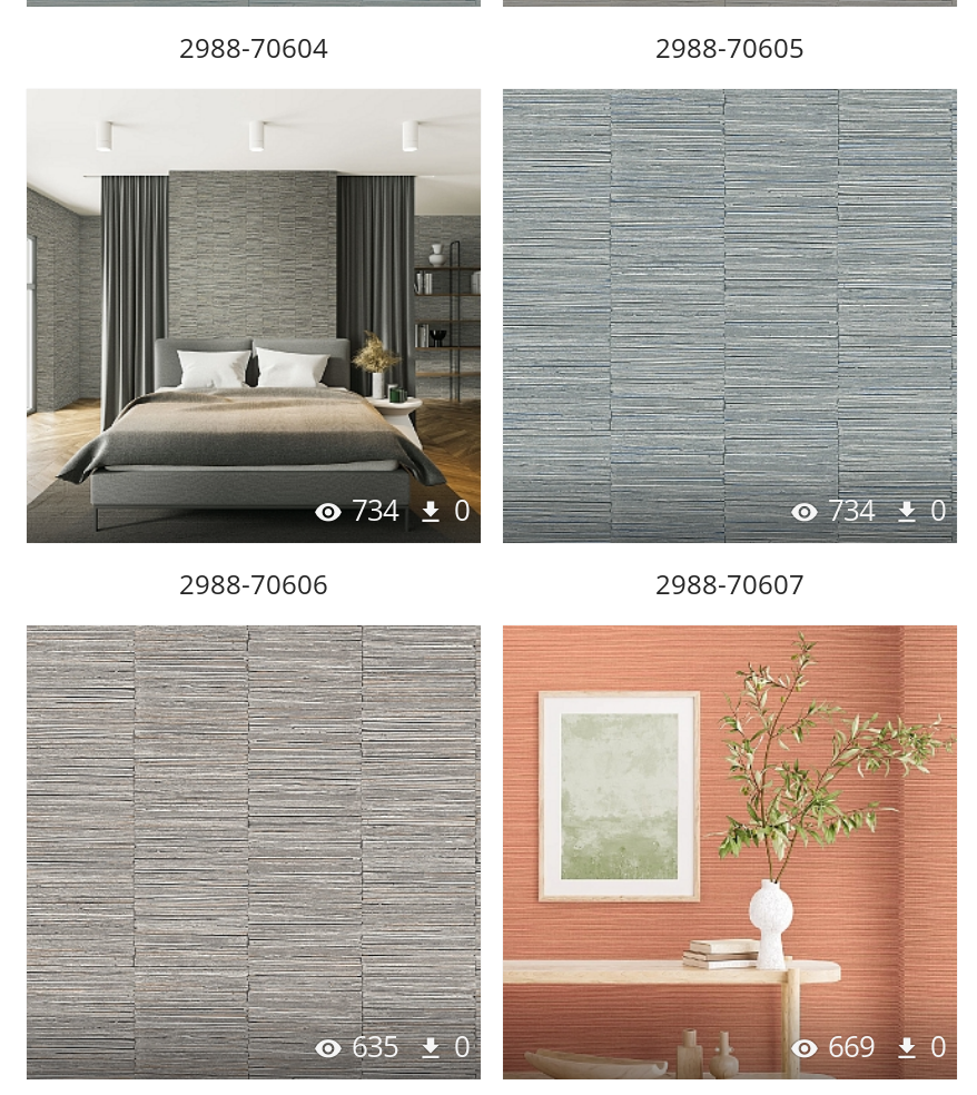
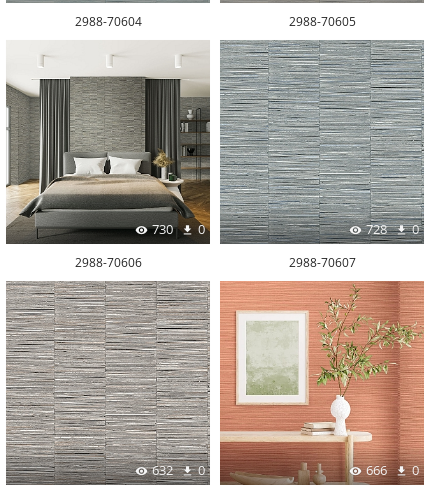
- 734 0
+ 730 0

- 734
+ 728

- 635 0
+ 632 0

- 669 0
+ 666 0
